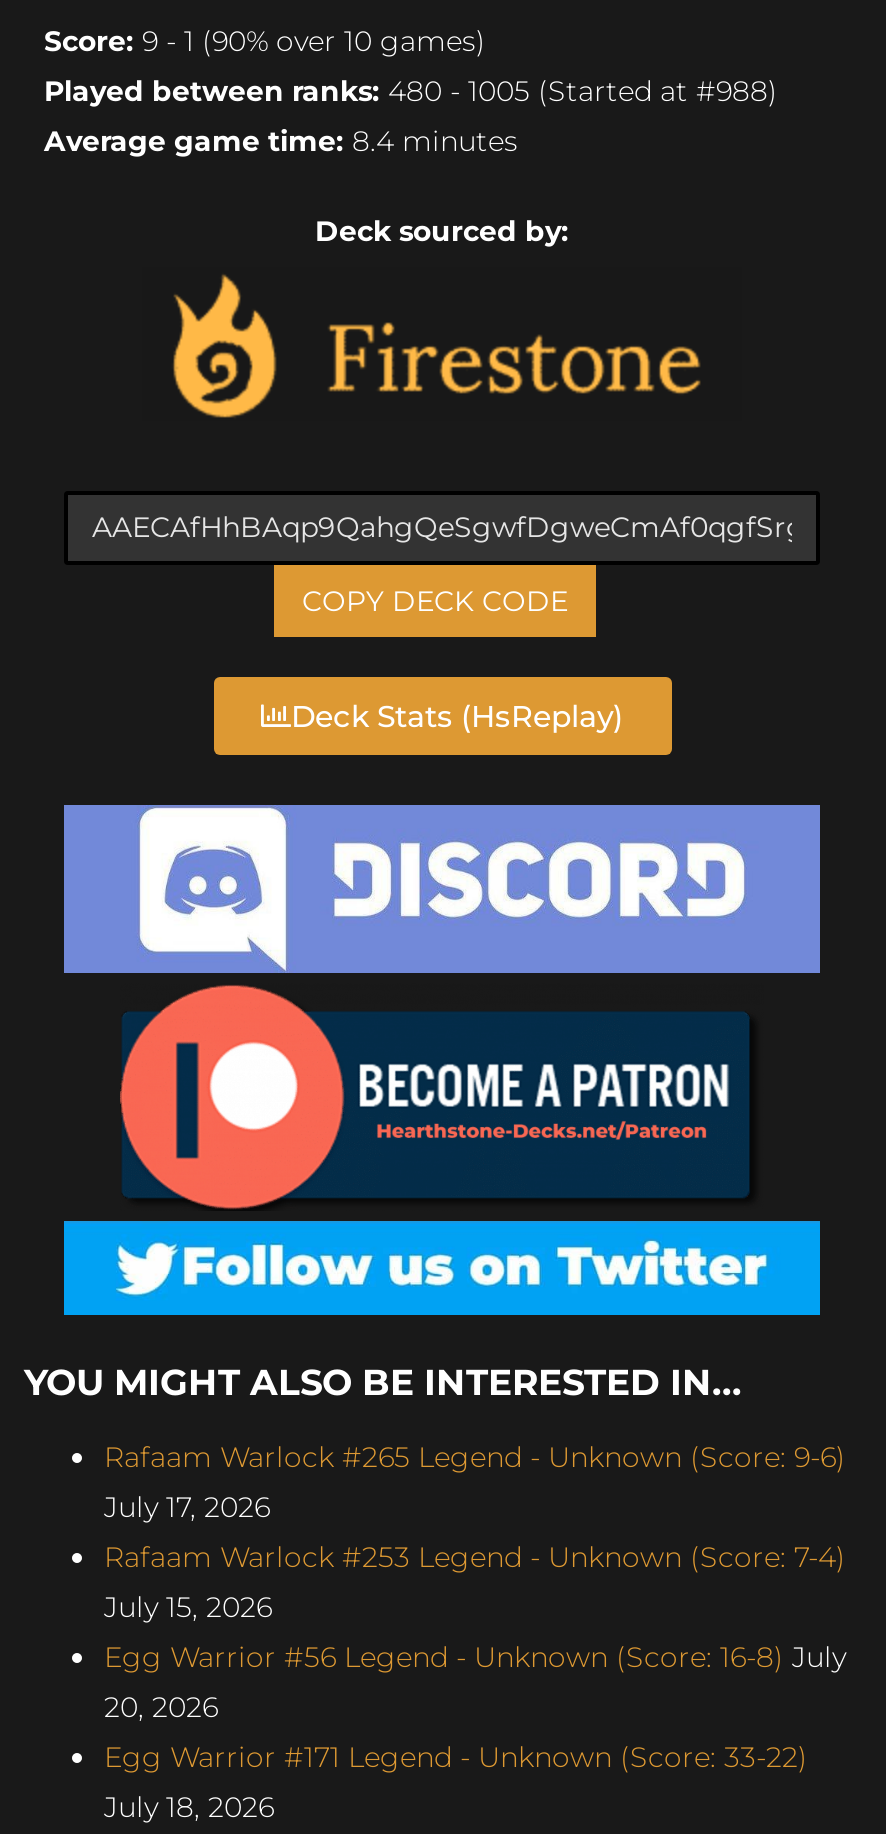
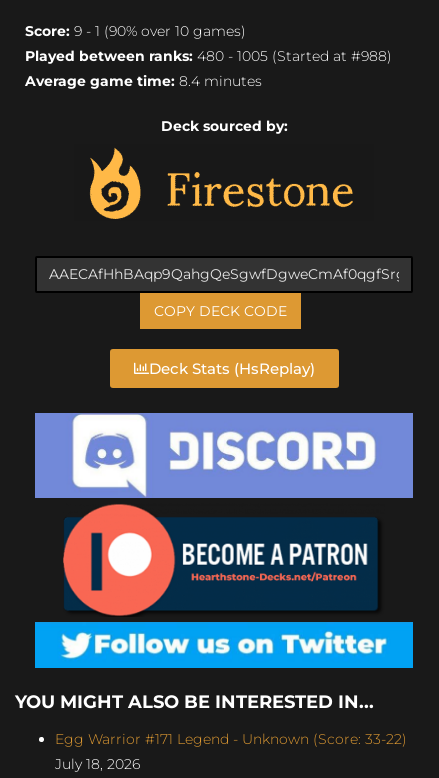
- Rafaam Warlock #265 Legend - Unknown (Score: 9-6)
- July 17, 2026
- Rafaam Warlock #253 Legend - Unknown (Score: 7-4)
- July 15, 2026
- Egg Warrior #56 Legend - Unknown (Score: 16-8) July
- 20, 2026
